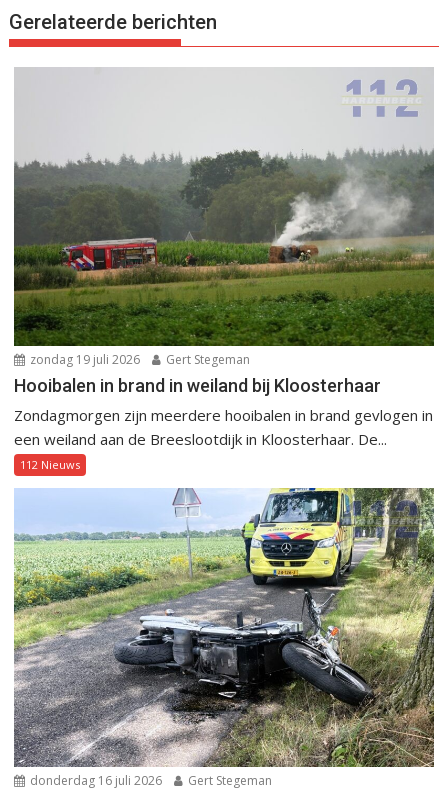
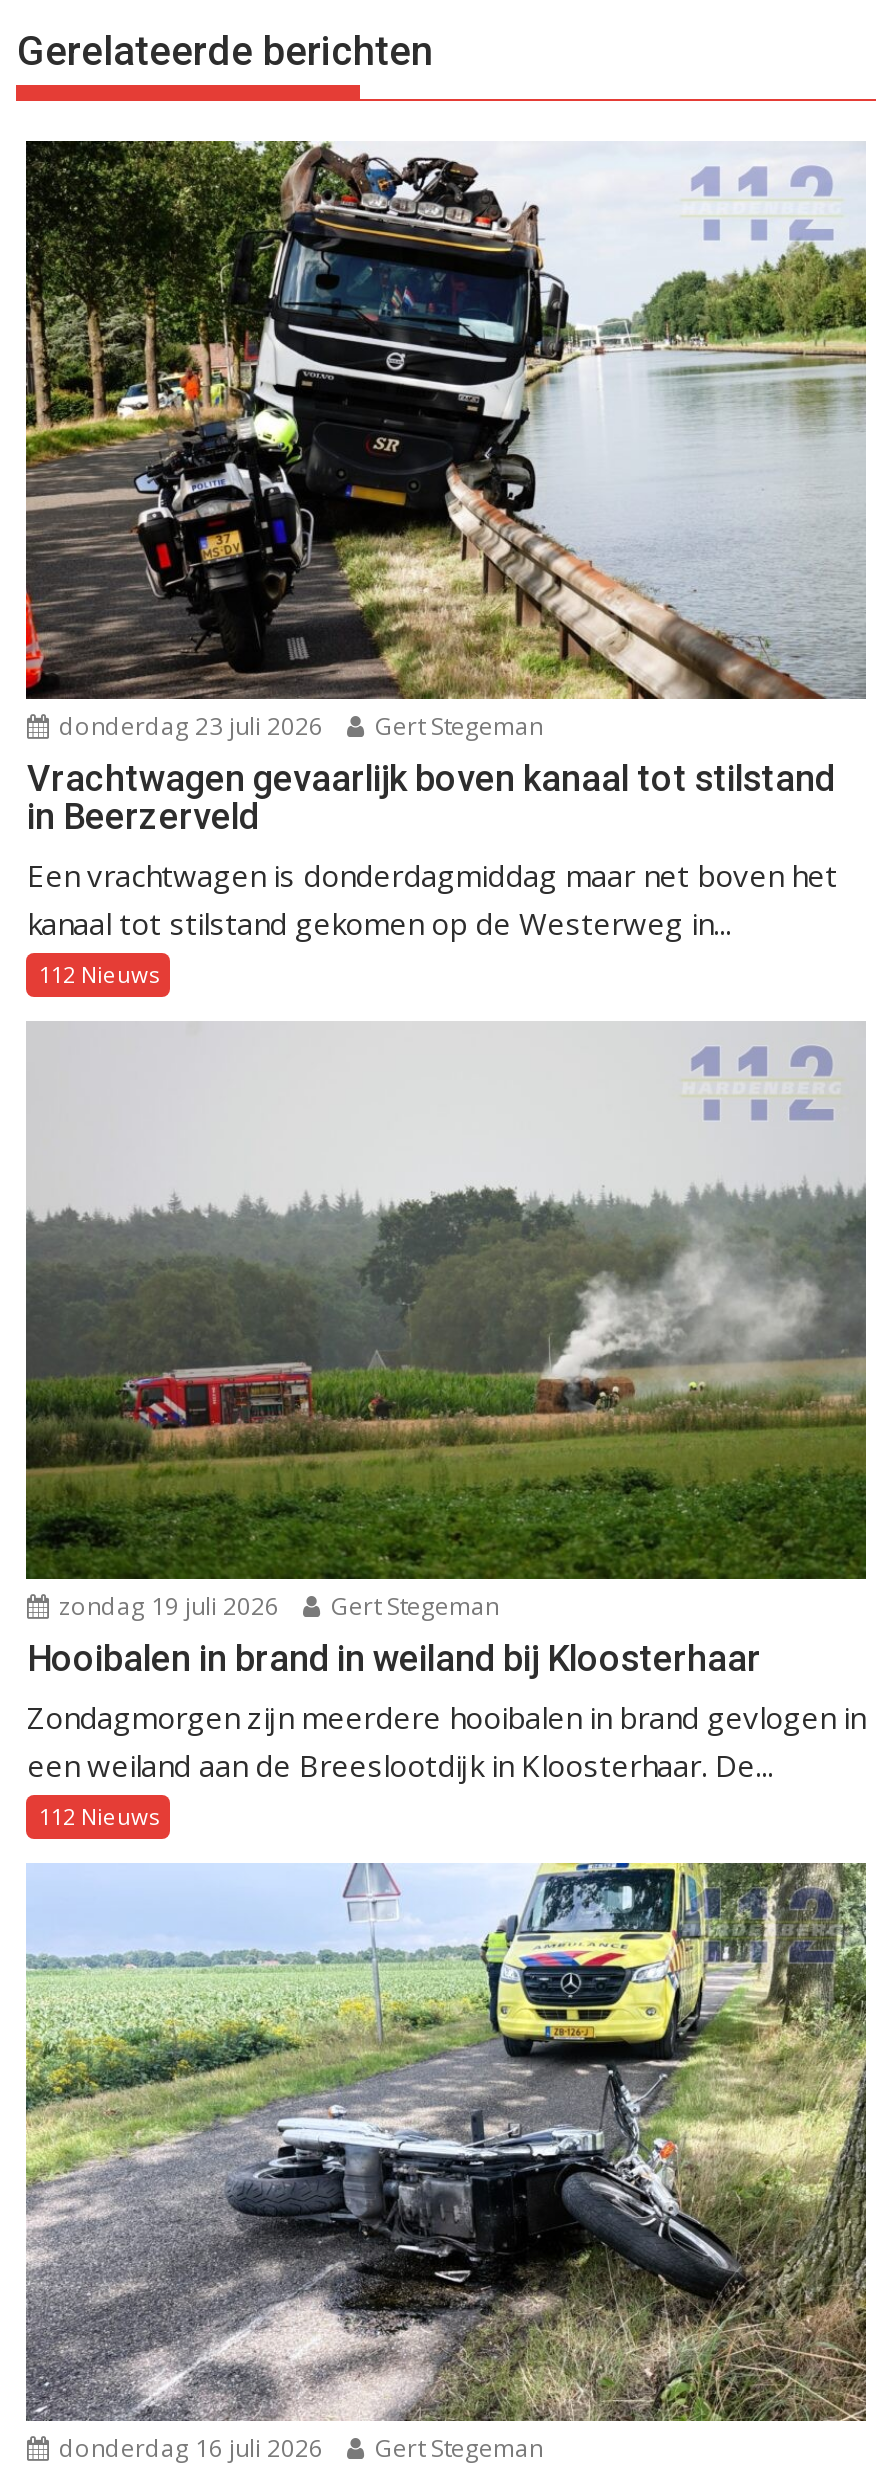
+ [image]
+ donderdag 23 juli 2026
+ Gert Stegeman
+ Vrachtwagen gevaarlijk boven kanaal tot stilstand
+ in Beerzerveld
+ Een vrachtwagen is donderdagmiddag maar net boven het
+ kanaal tot stilstand gekomen op de Westerweg in...
+ 112 Nieuws
